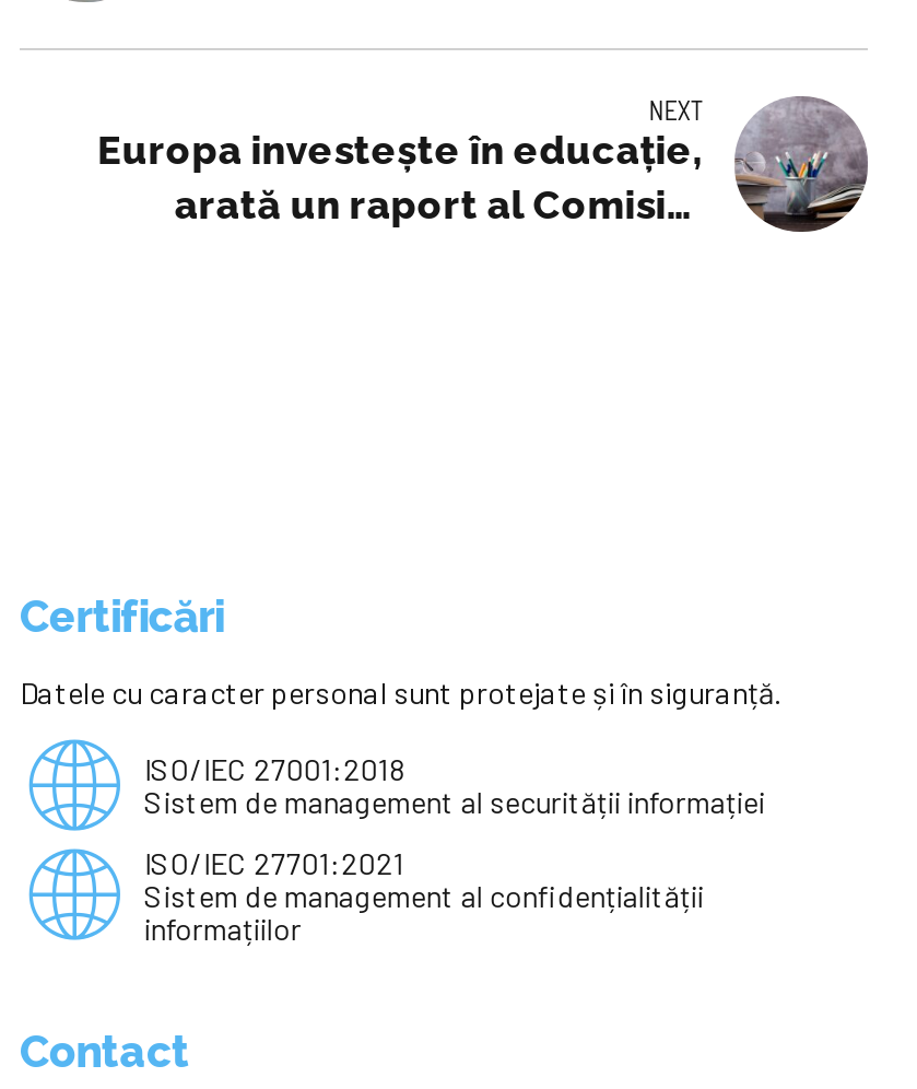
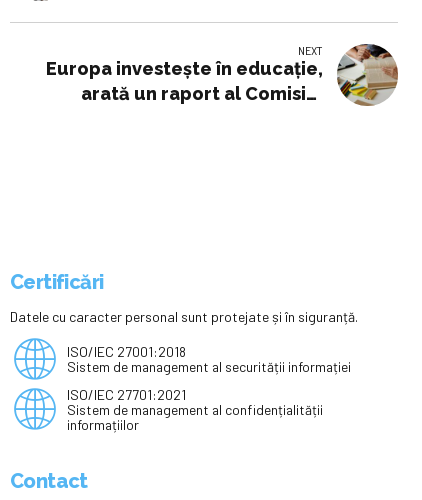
- [image]
+ [image]
